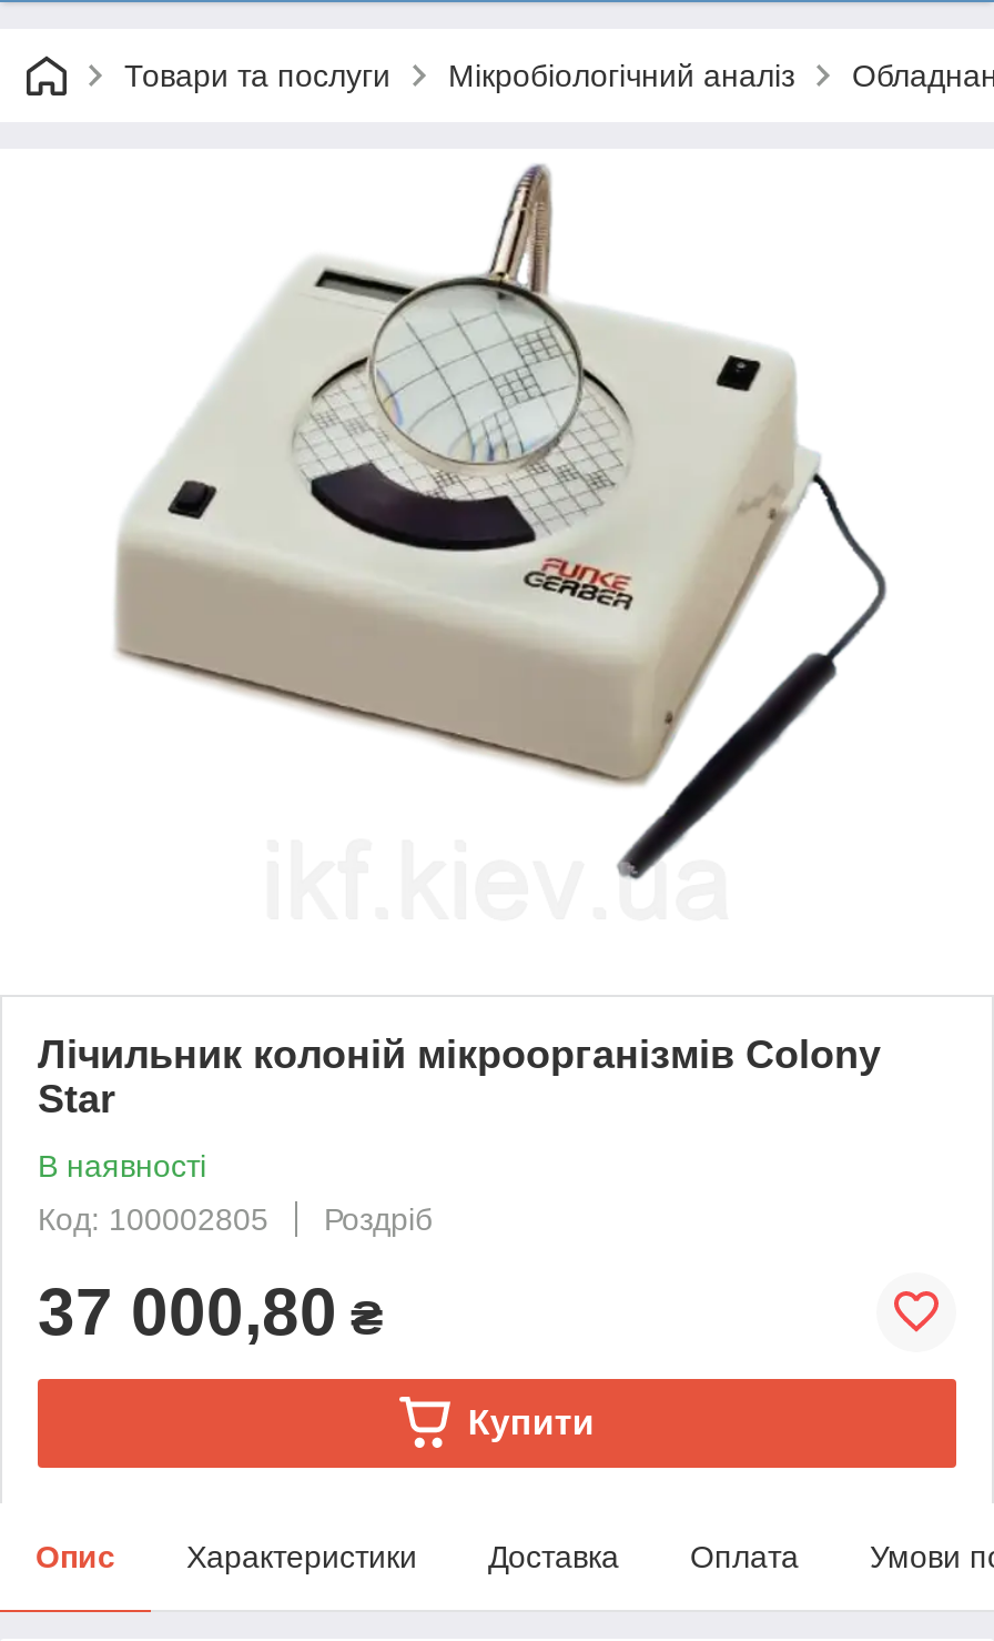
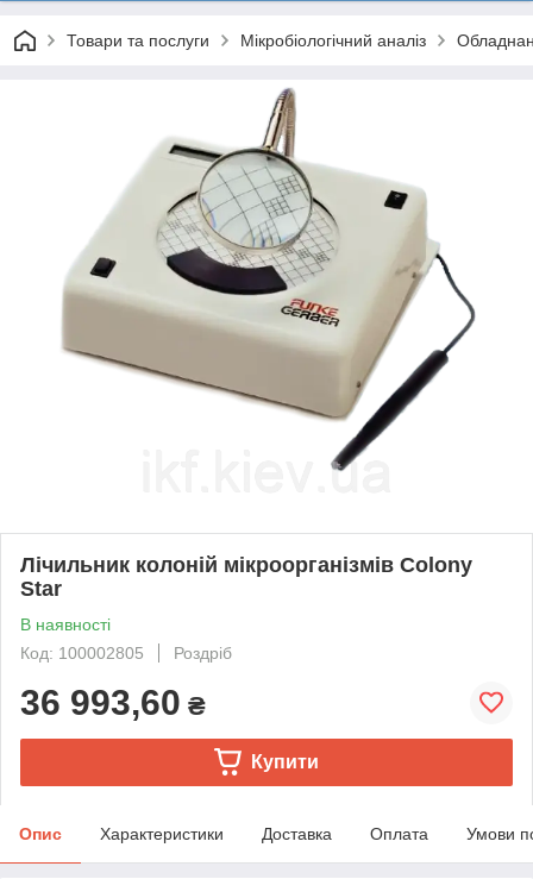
- 37 000,80 ₴
+ 36 993,60 ₴
